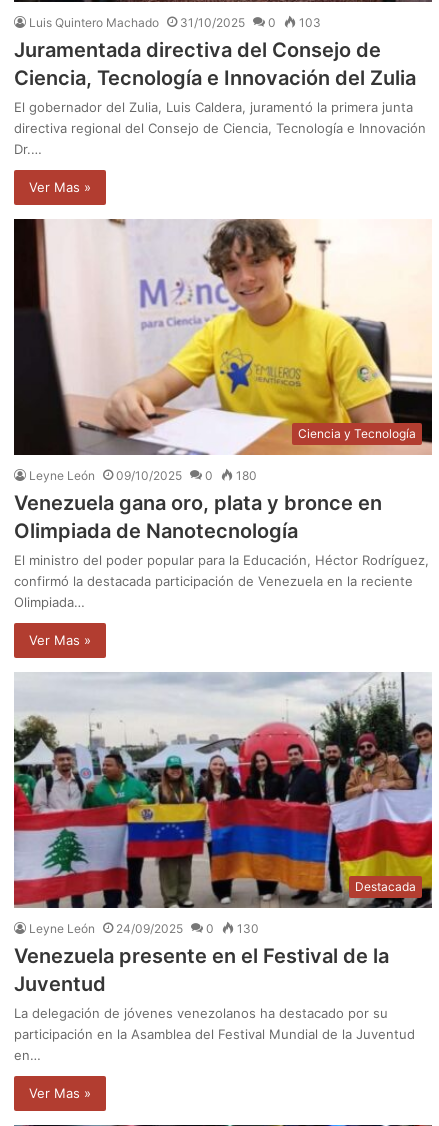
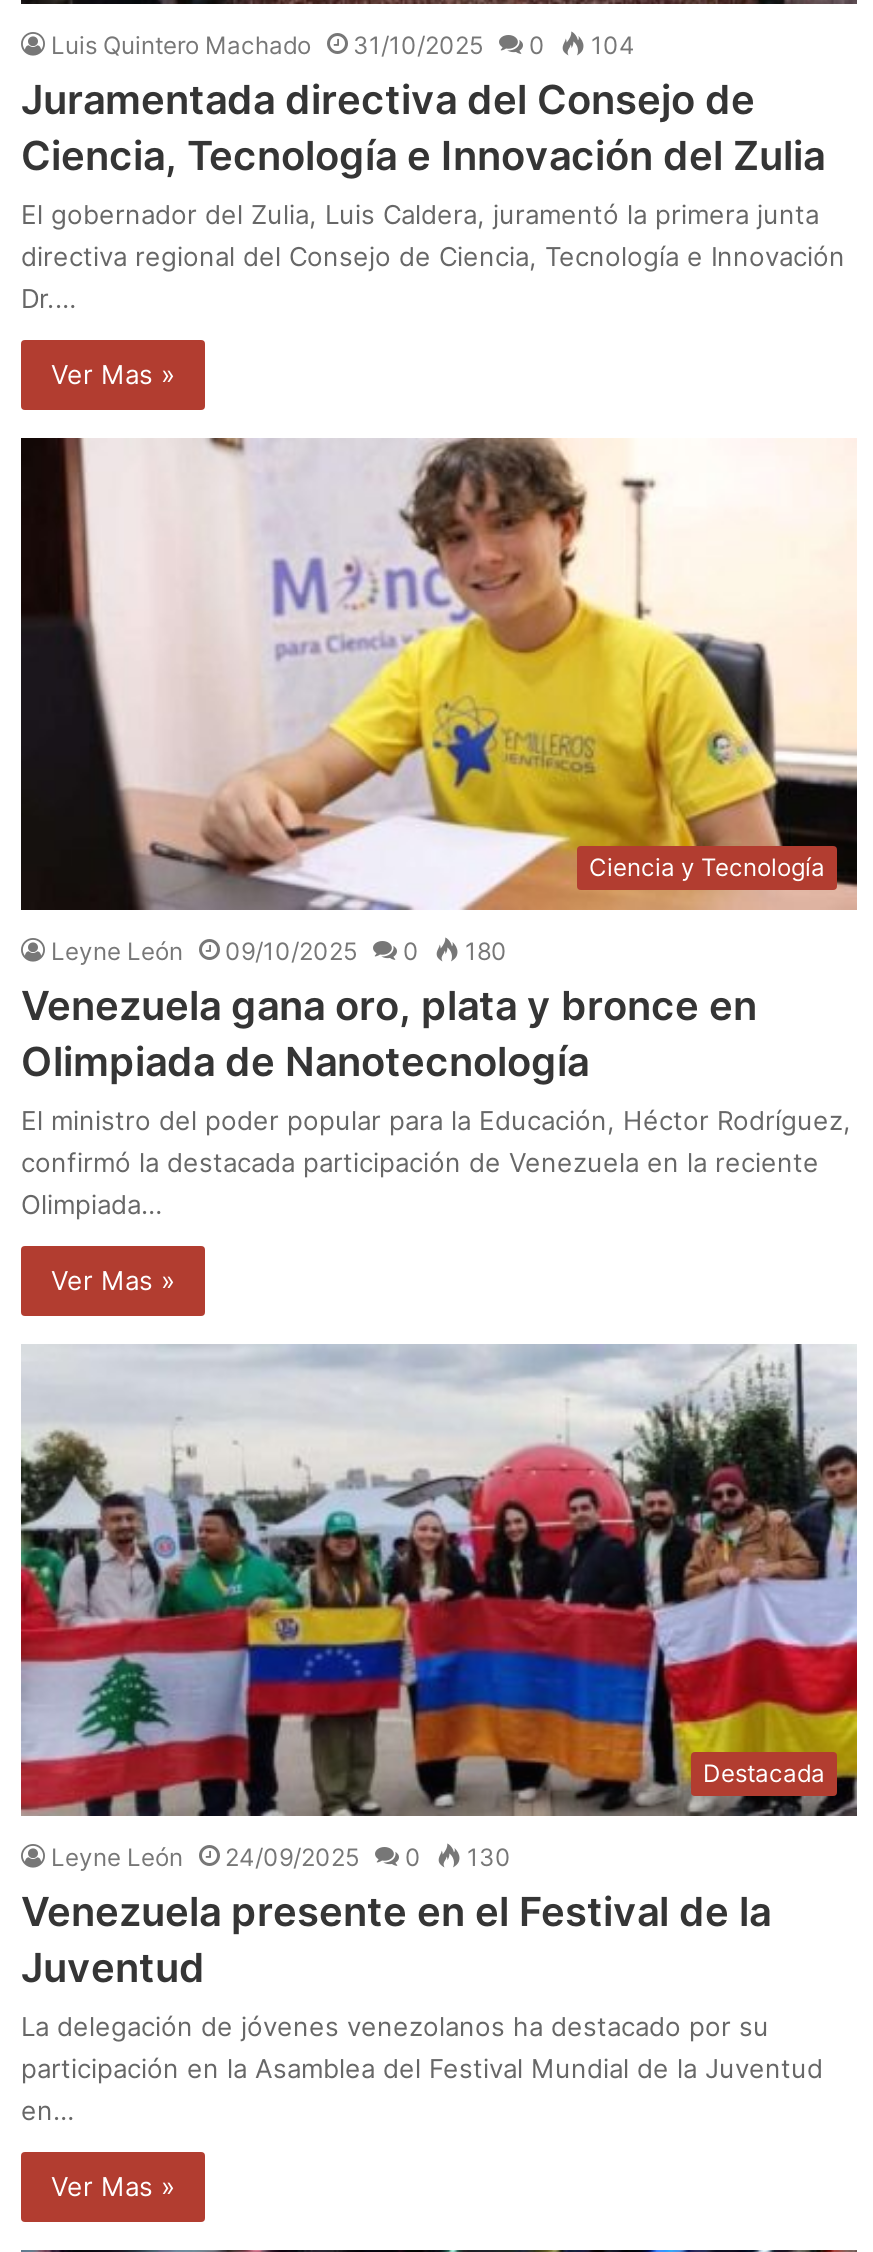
- Luis Quintero Machado 31/10/2025 0 103
+ Luis Quintero Machado 31/10/2025 0 104
